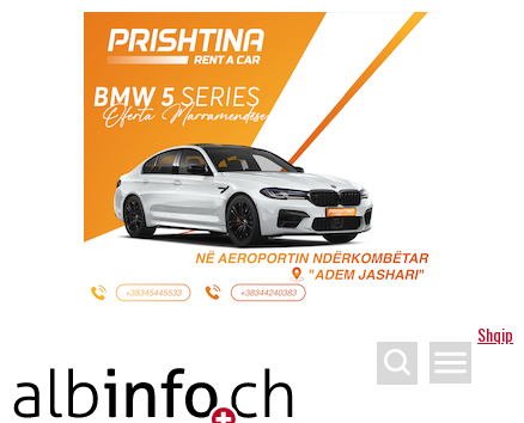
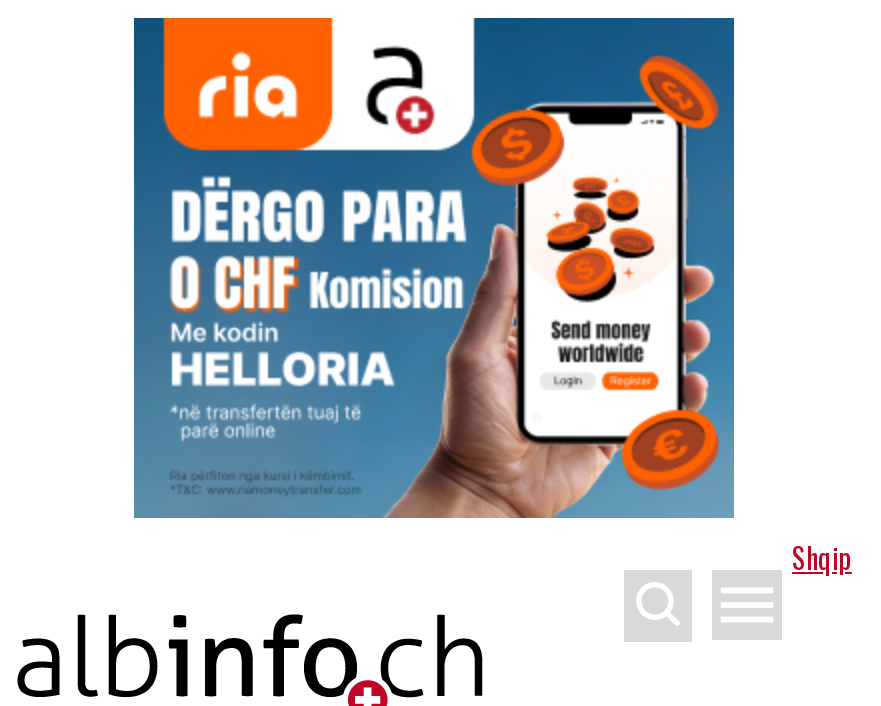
- [image]
+ [image]
